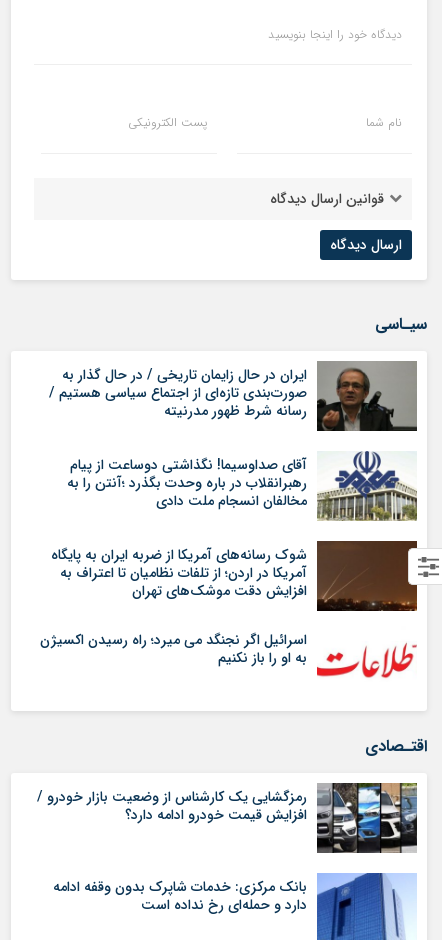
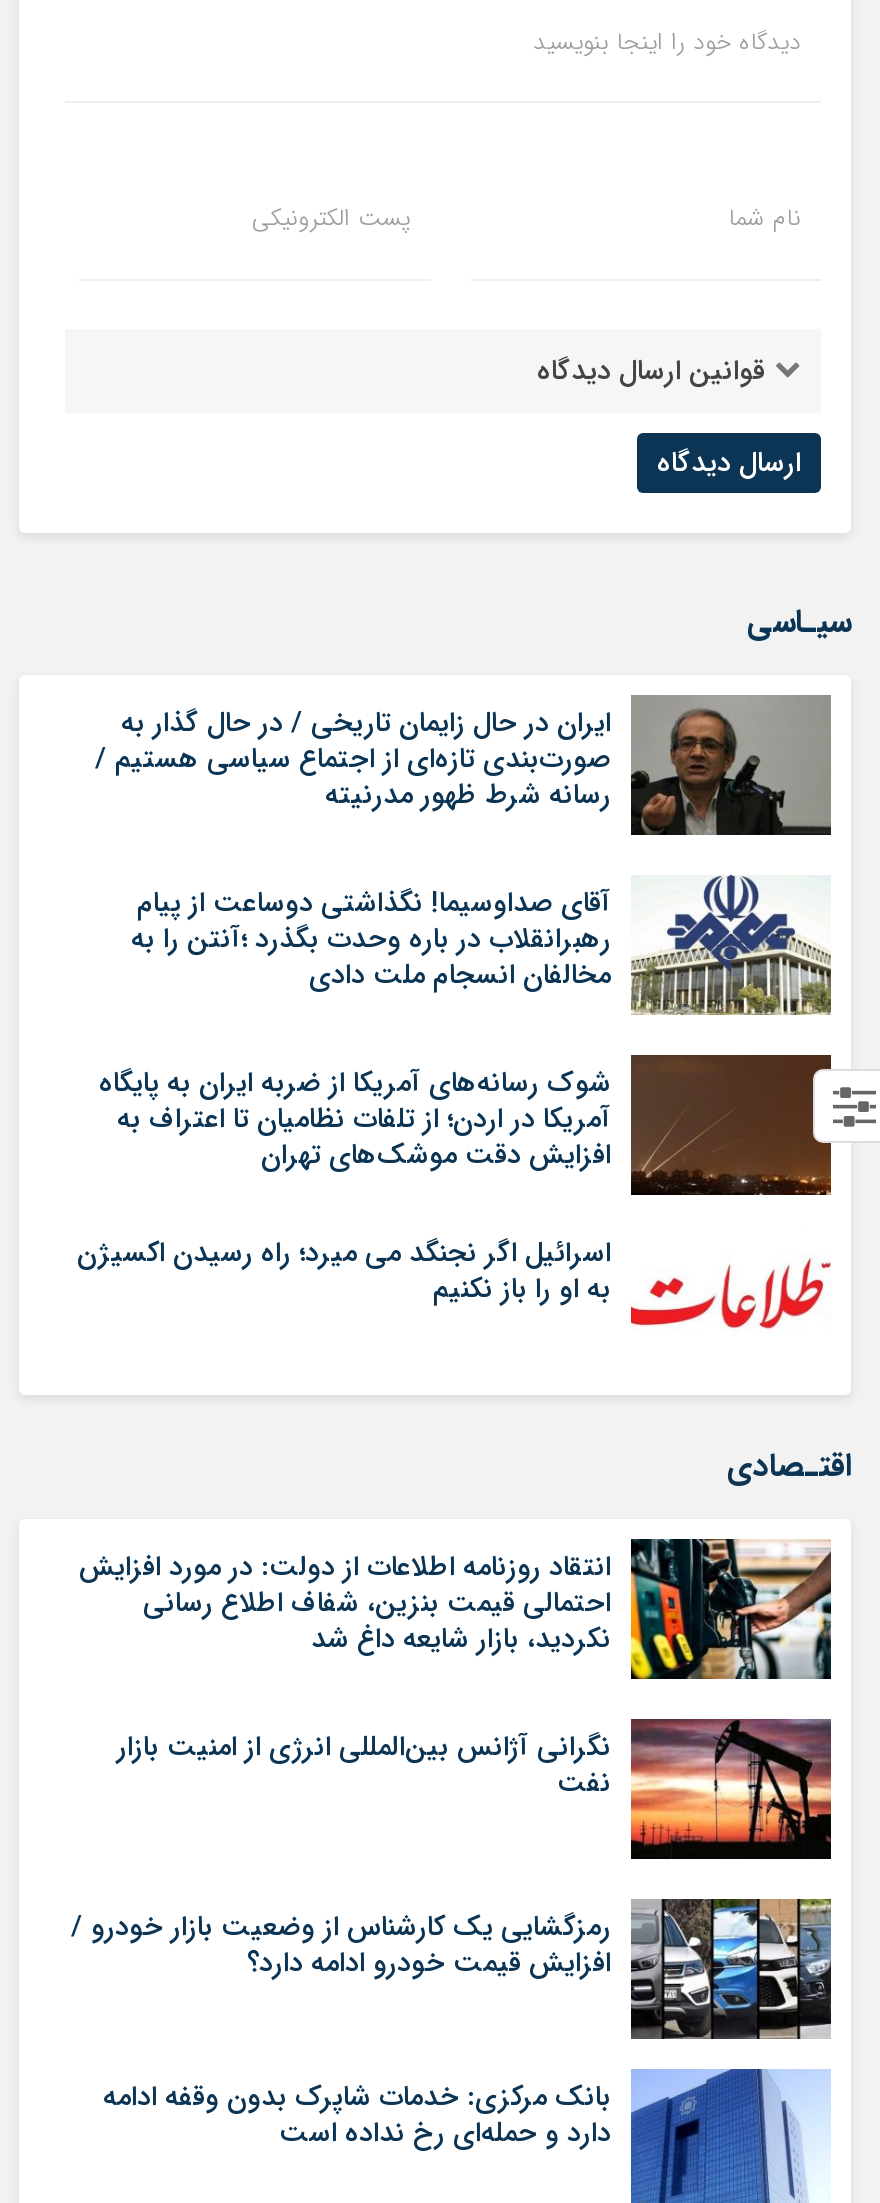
+ [image]
+ انتقاد روزنامه اطلاعات از دولت: در مورد افزایش
+ احتمالی قیمت بنزین، شفاف اطلاع رسانی
+ نکردید، بازار شایعه داغ شد
+ نگرانی آژانس بین‌المللی انرژی از امنیت بازار
+ نفت

+ [image]
